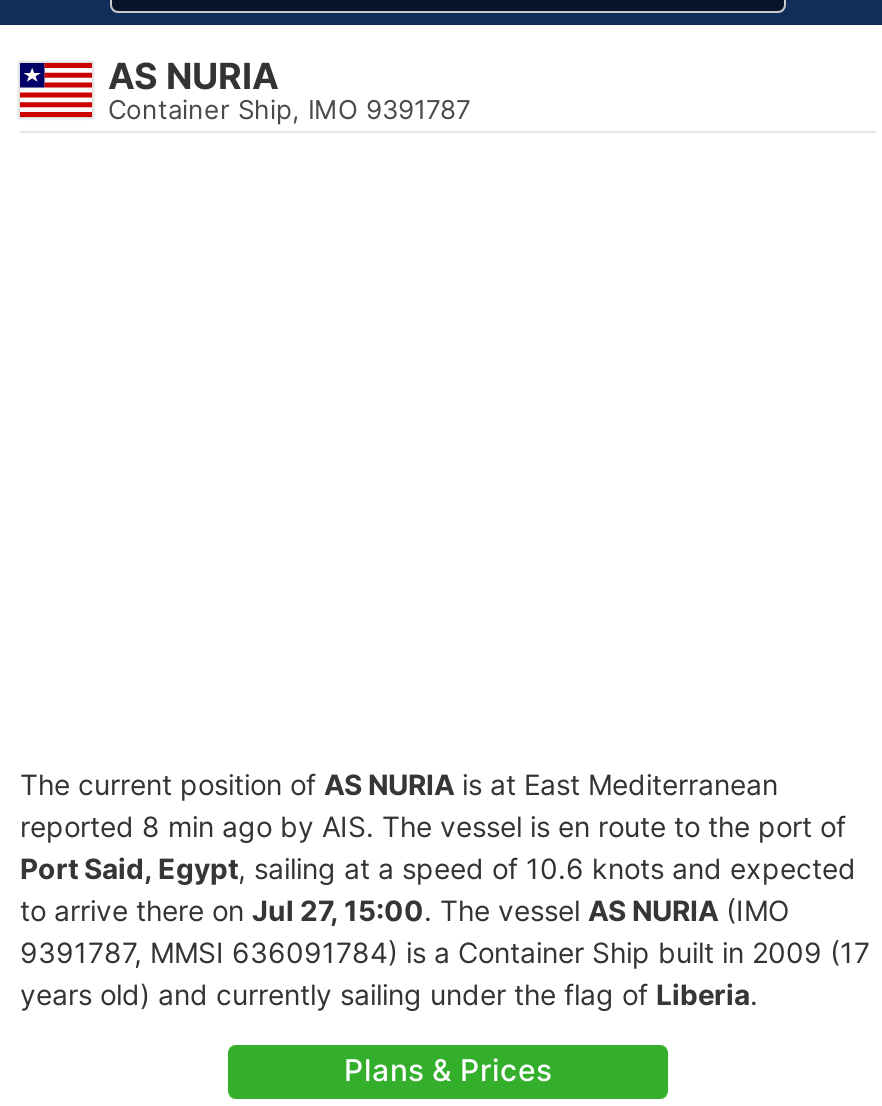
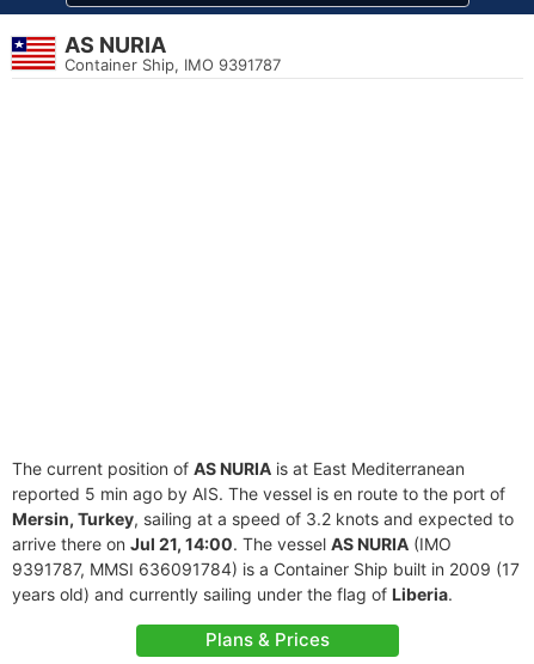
- reported 8 min ago by AIS. The vessel is en route to the port of
- Port Said, Egypt, sailing at a speed of 10.6 knots and expected
- to arrive there on Jul 27, 15:00. The vessel AS NURIA (IMO
+ reported 5 min ago by AIS. The vessel is en route to the port of
+ Mersin, Turkey, sailing at a speed of 3.2 knots and expected to
+ arrive there on Jul 21, 14:00. The vessel AS NURIA (IMO
